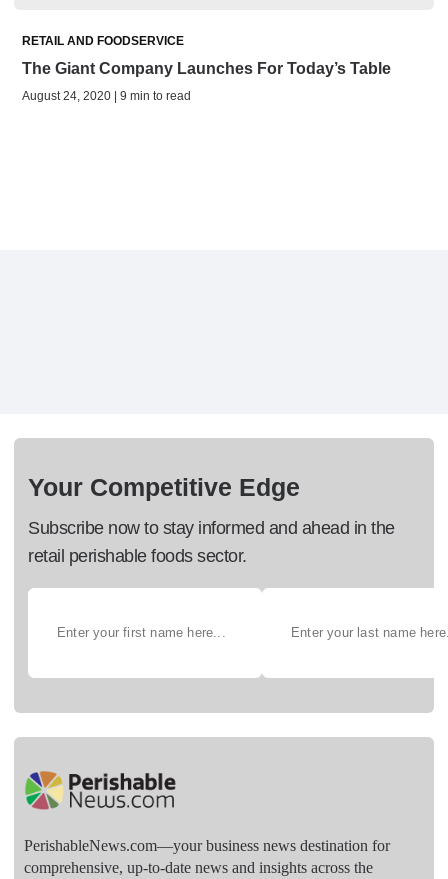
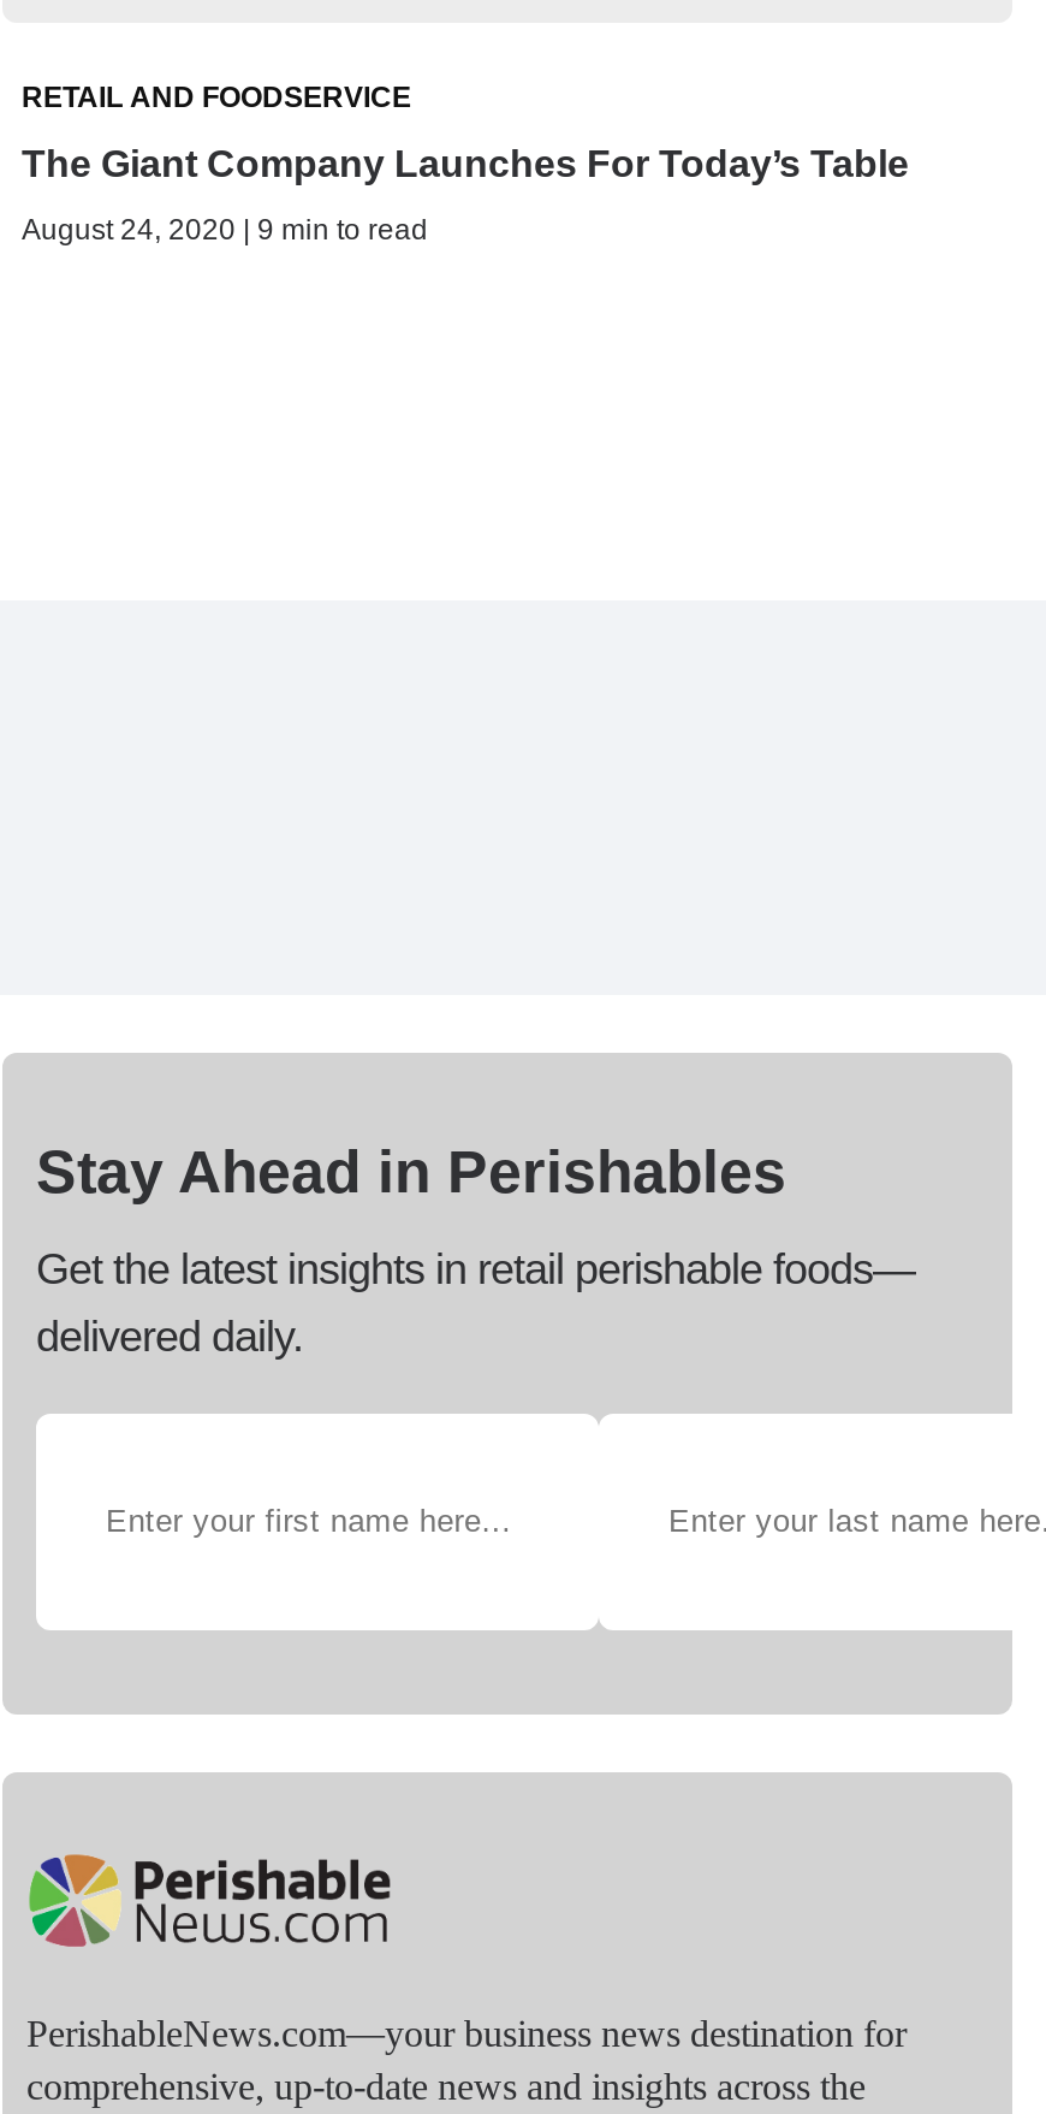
- Your Competitive Edge
+ Stay Ahead in Perishables

- Subscribe now to stay informed and ahead in the
- retail perishable foods sector.
+ Get the latest insights in retail perishable foods—
+ delivered daily.
